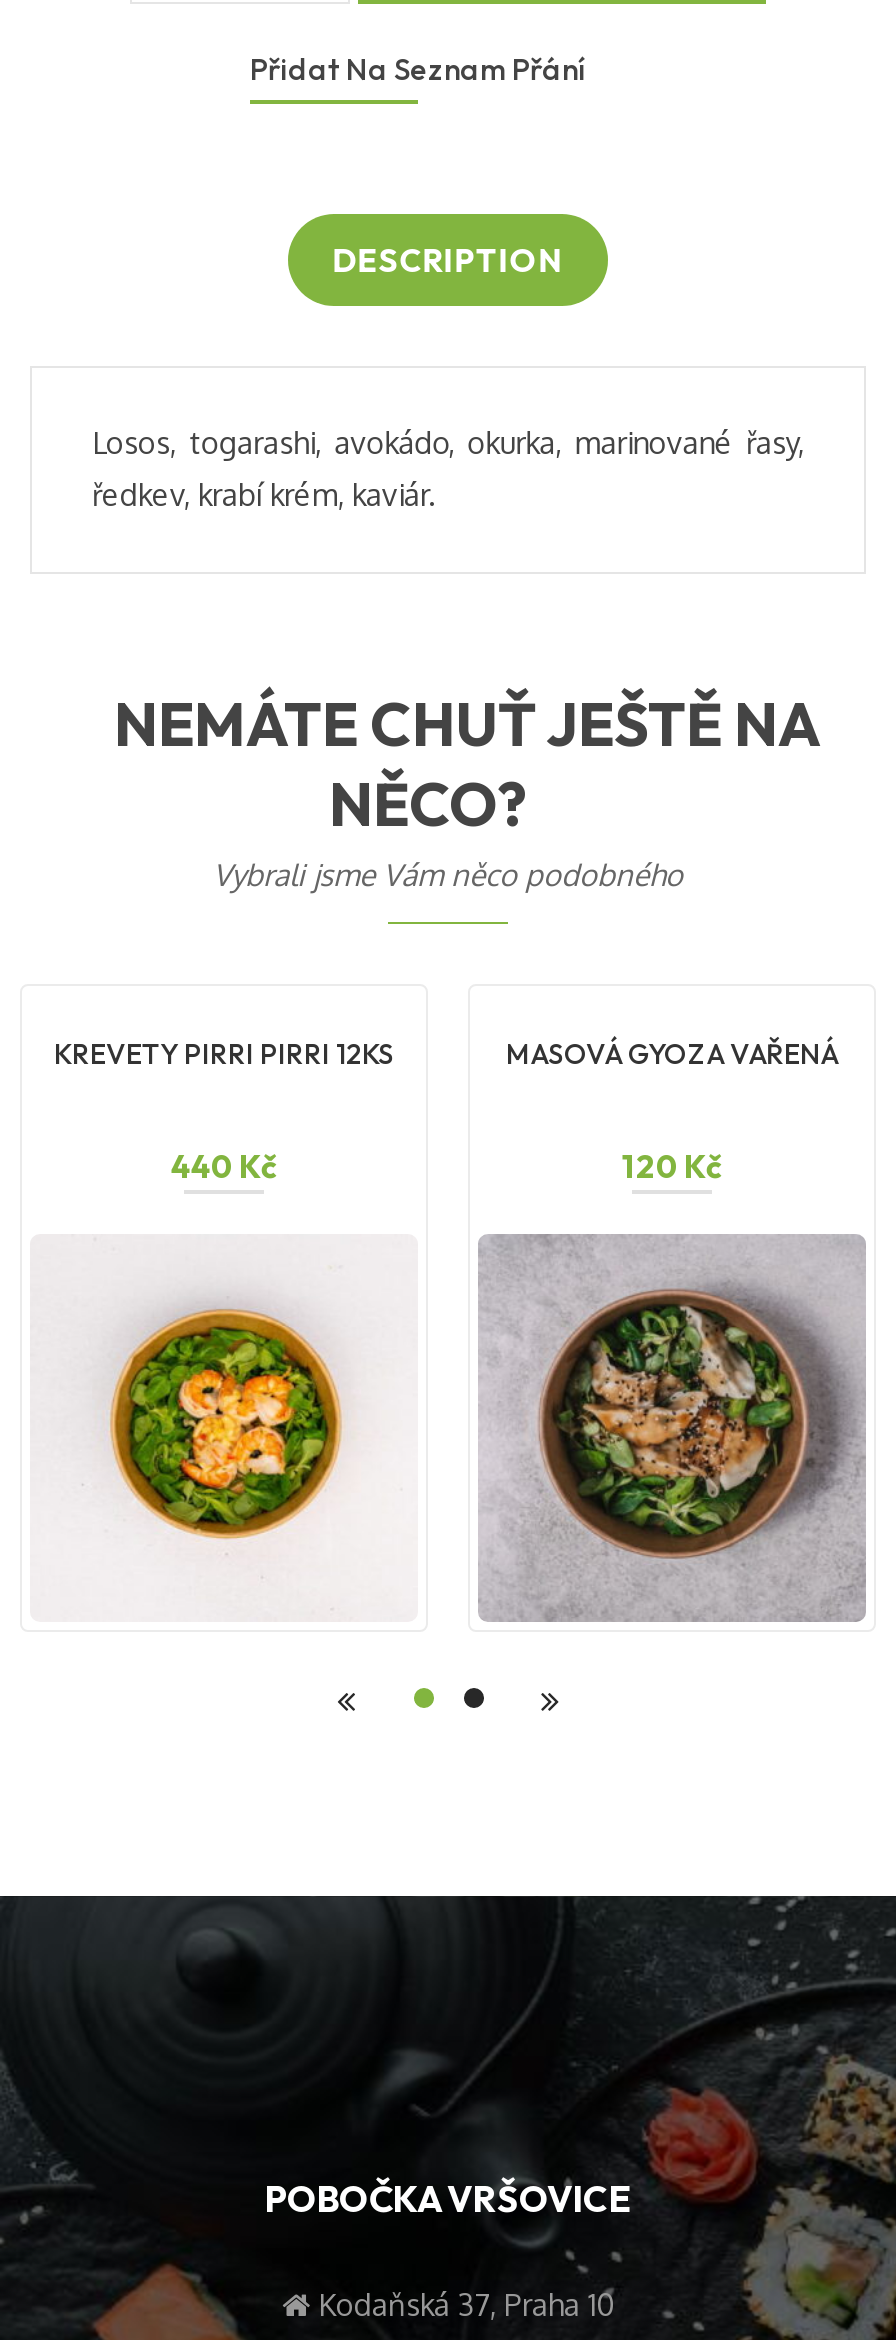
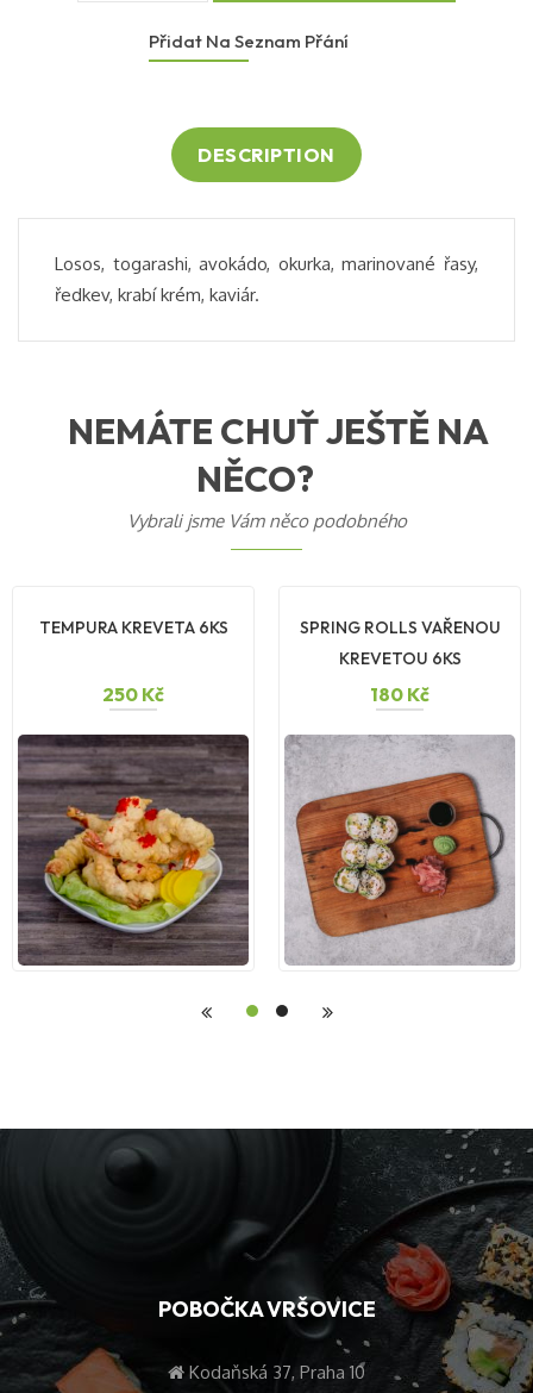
- KREVETY PIRRI PIRRI 12KS
+ TEMPURA KREVETA 6KS

- MASOVÁ GYOZA VAŘENÁ
+ SPRING ROLLS VAŘENOU
+ KREVETOU 6KS

- 440 Kč
+ 250 Kč

- 120 Kč
+ 180 Kč

- [image]
+ [image]

- [image]
+ [image]
